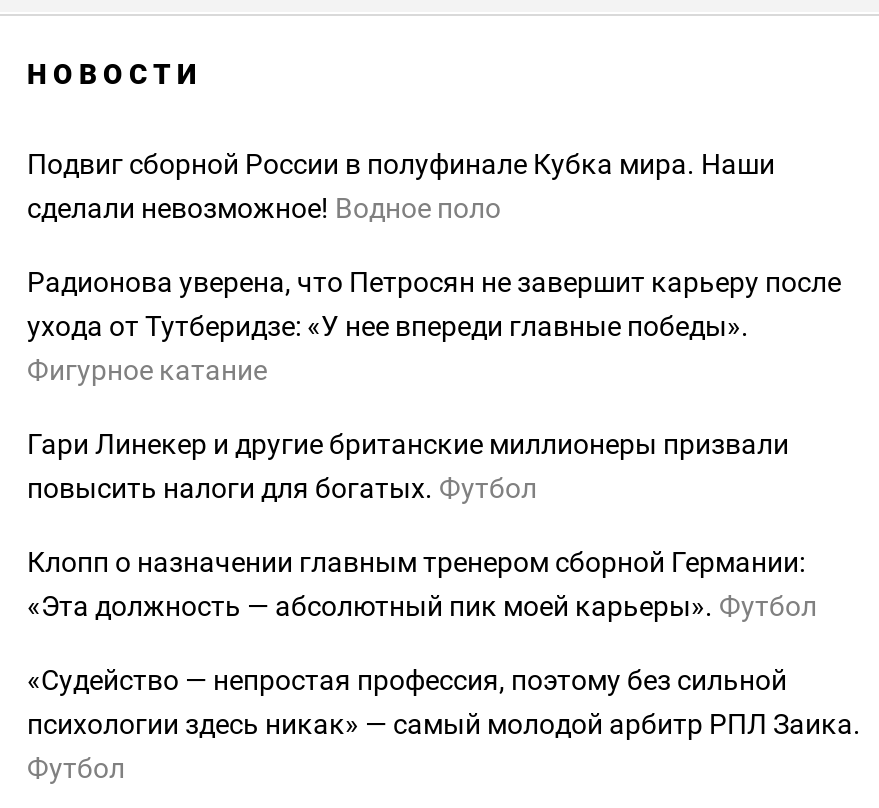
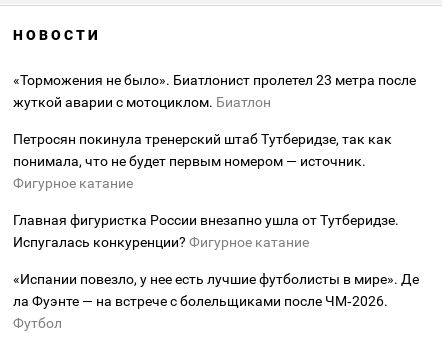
- Подвиг сборной России в полуфинале Кубка мира. Наши
- сделали невозможное! Водное поло
+ «Торможения не было». Биатлонист пролетел 23 метра после
+ жуткой аварии с мотоциклом. Биатлон

- Радионова уверена, что Петросян не завершит карьеру после
- ухода от Тутберидзе: «У нее впереди главные победы».
+ Петросян покинула тренерский штаб Тутберидзе, так как
+ понимала, что не будет первым номером — источник.

- Гари Линекер и другие британские миллионеры призвали
- повысить налоги для богатых. Футбол
- Клопп о назначении главным тренером сборной Германии:
- «Эта должность — абсолютный пик моей карьеры». Футбол
- «Судейство — непростая профессия, поэтому без сильной
- психологии здесь никак» — самый молодой арбитр РПЛ Заика.
+ Главная фигуристка России внезапно ушла от Тутберидзе.
+ Испугалась конкуренции? Фигурное катание
+ «Испании повезло, у нее есть лучшие футболисты в мире». Де
+ ла Фуэнте — на встрече с болельщиками после ЧМ‑2026.
